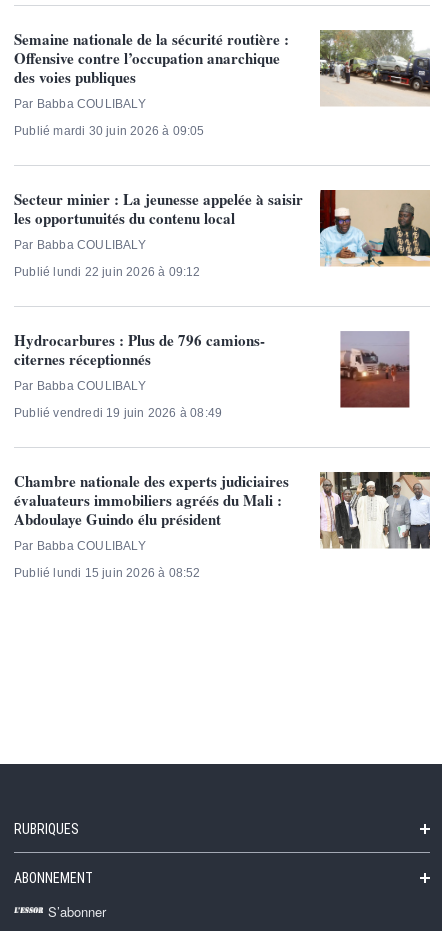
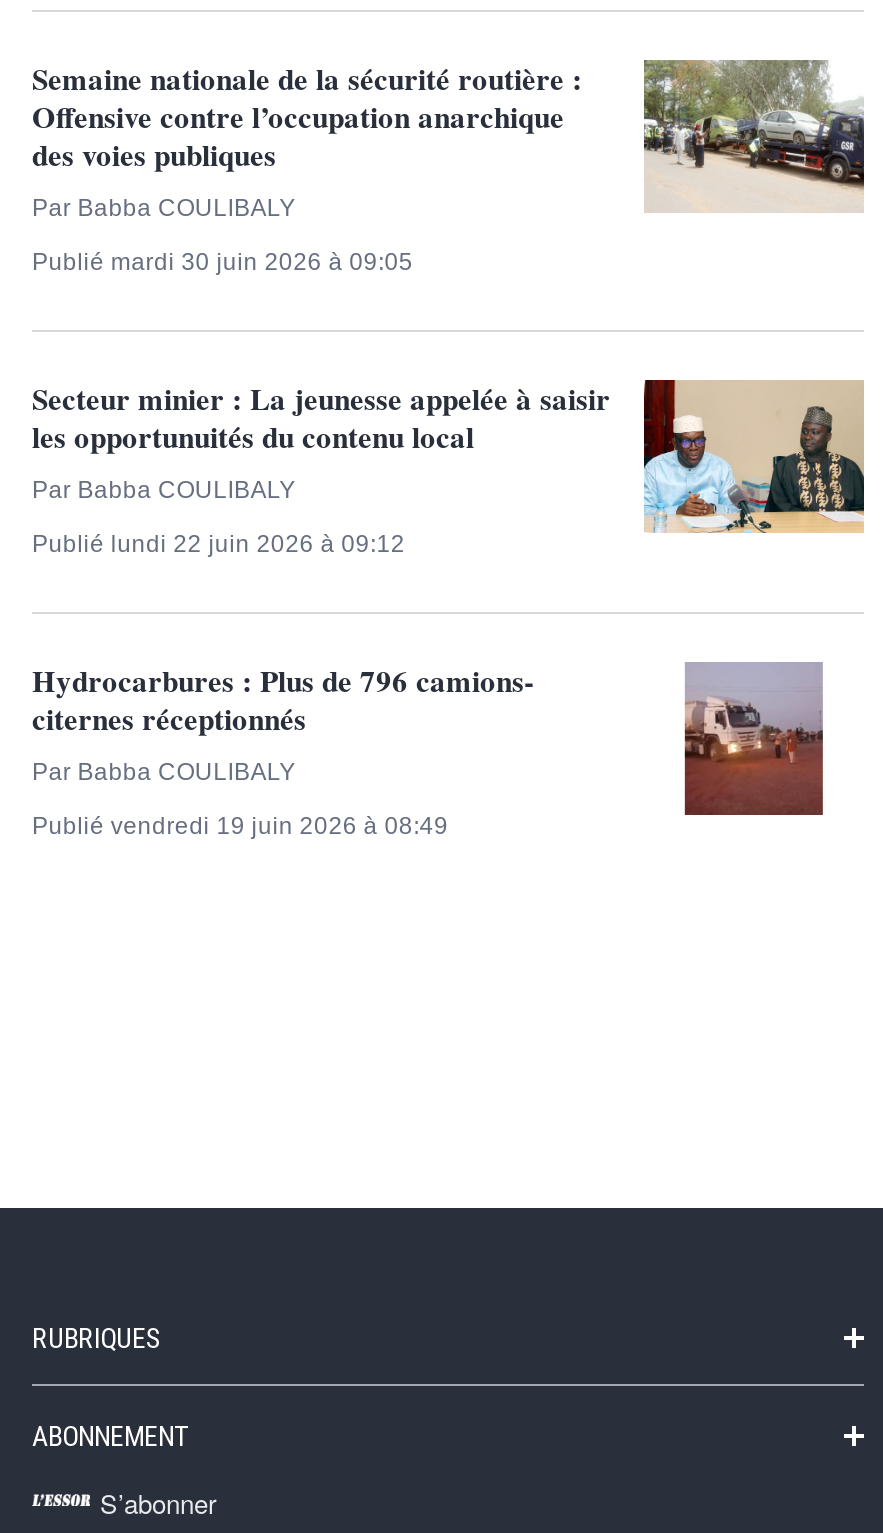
- [image]
- Chambre nationale des experts judiciaires
- évaluateurs immobiliers agréés du Mali :
- Abdoulaye Guindo élu président
- Par Babba COULIBALY
- Publié lundi 15 juin 2026 à 08:52
